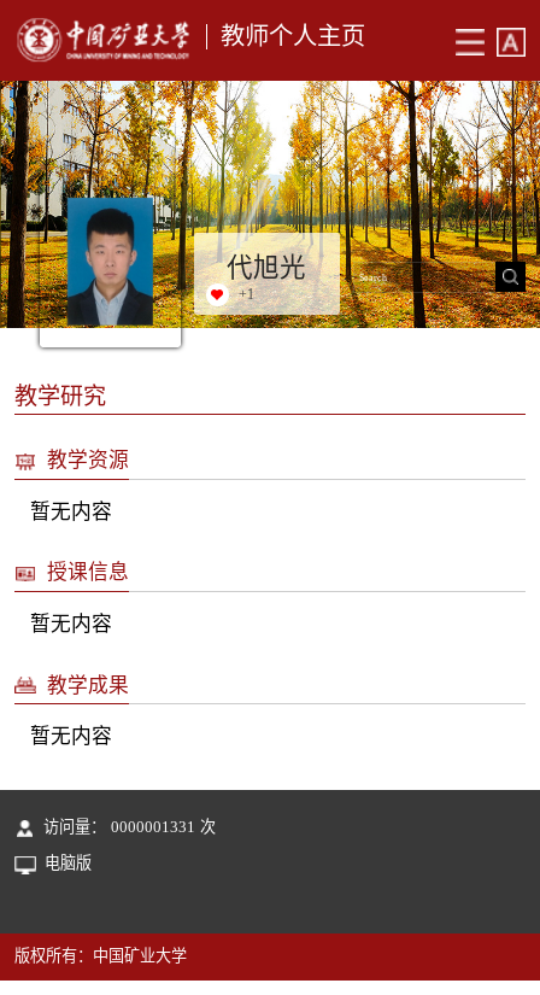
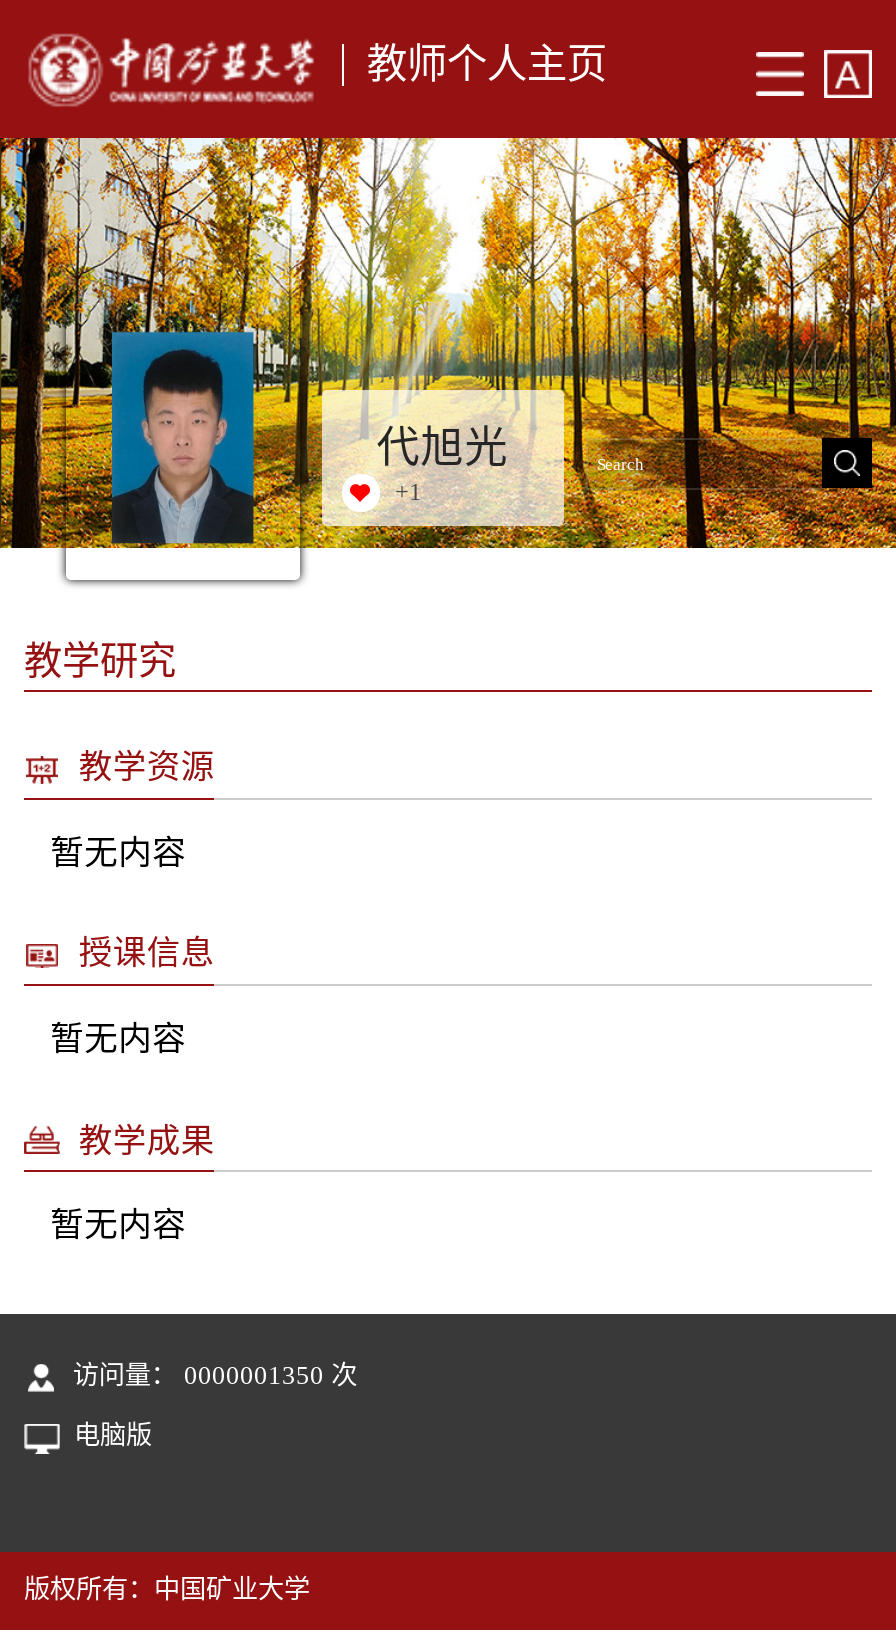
- 访问量： 0000001331 次
+ 访问量： 0000001350 次
